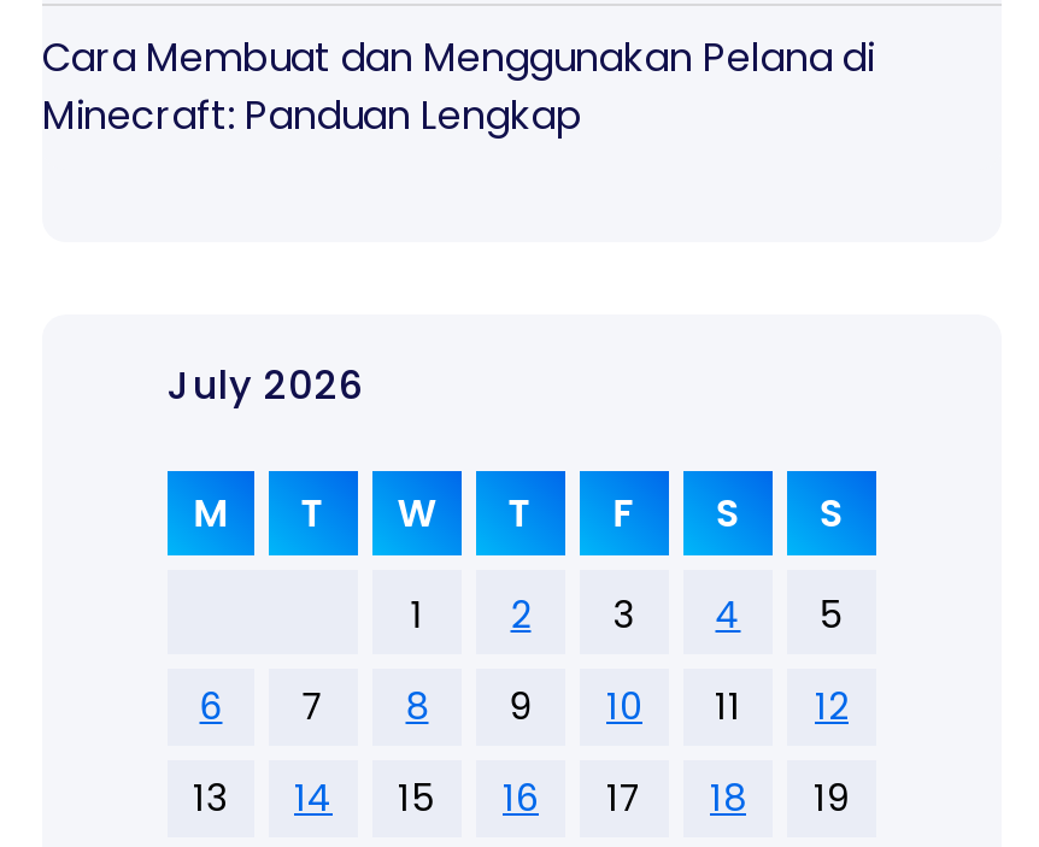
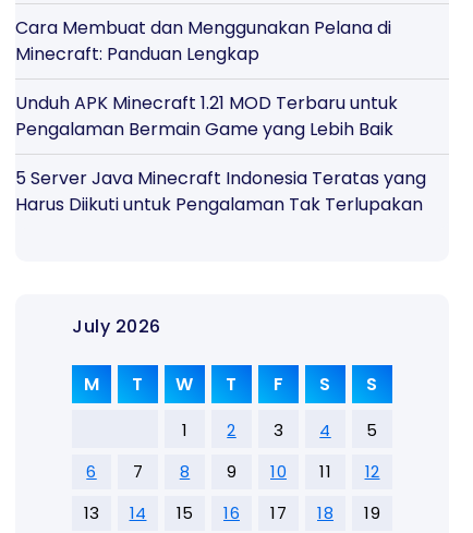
+ Unduh APK Minecraft 1.21 MOD Terbaru untuk
+ Pengalaman Bermain Game yang Lebih Baik
+ 5 Server Java Minecraft Indonesia Teratas yang
+ Harus Diikuti untuk Pengalaman Tak Terlupakan
